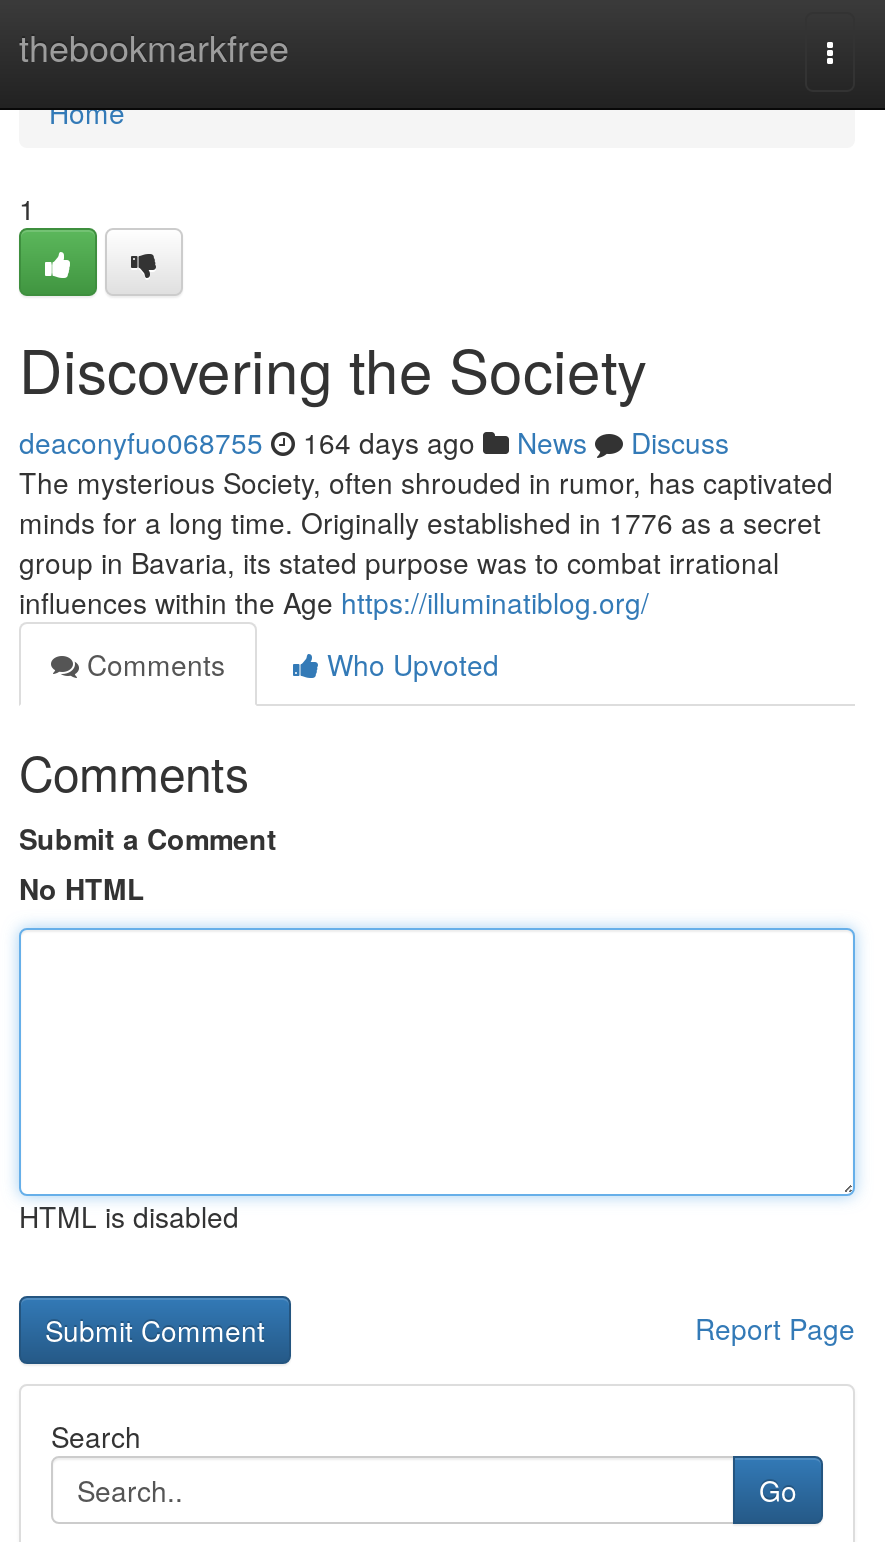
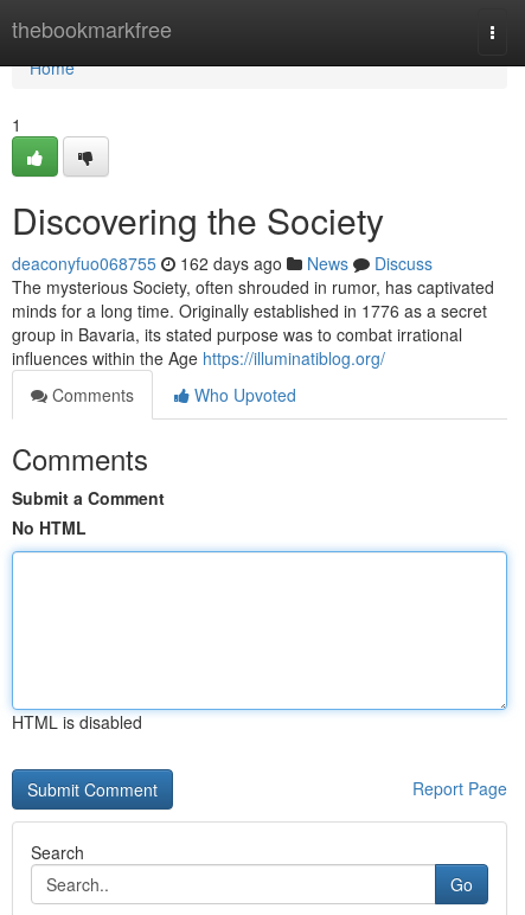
- deaconyfuo068755 164 days ago News Discuss
+ deaconyfuo068755 162 days ago News Discuss
